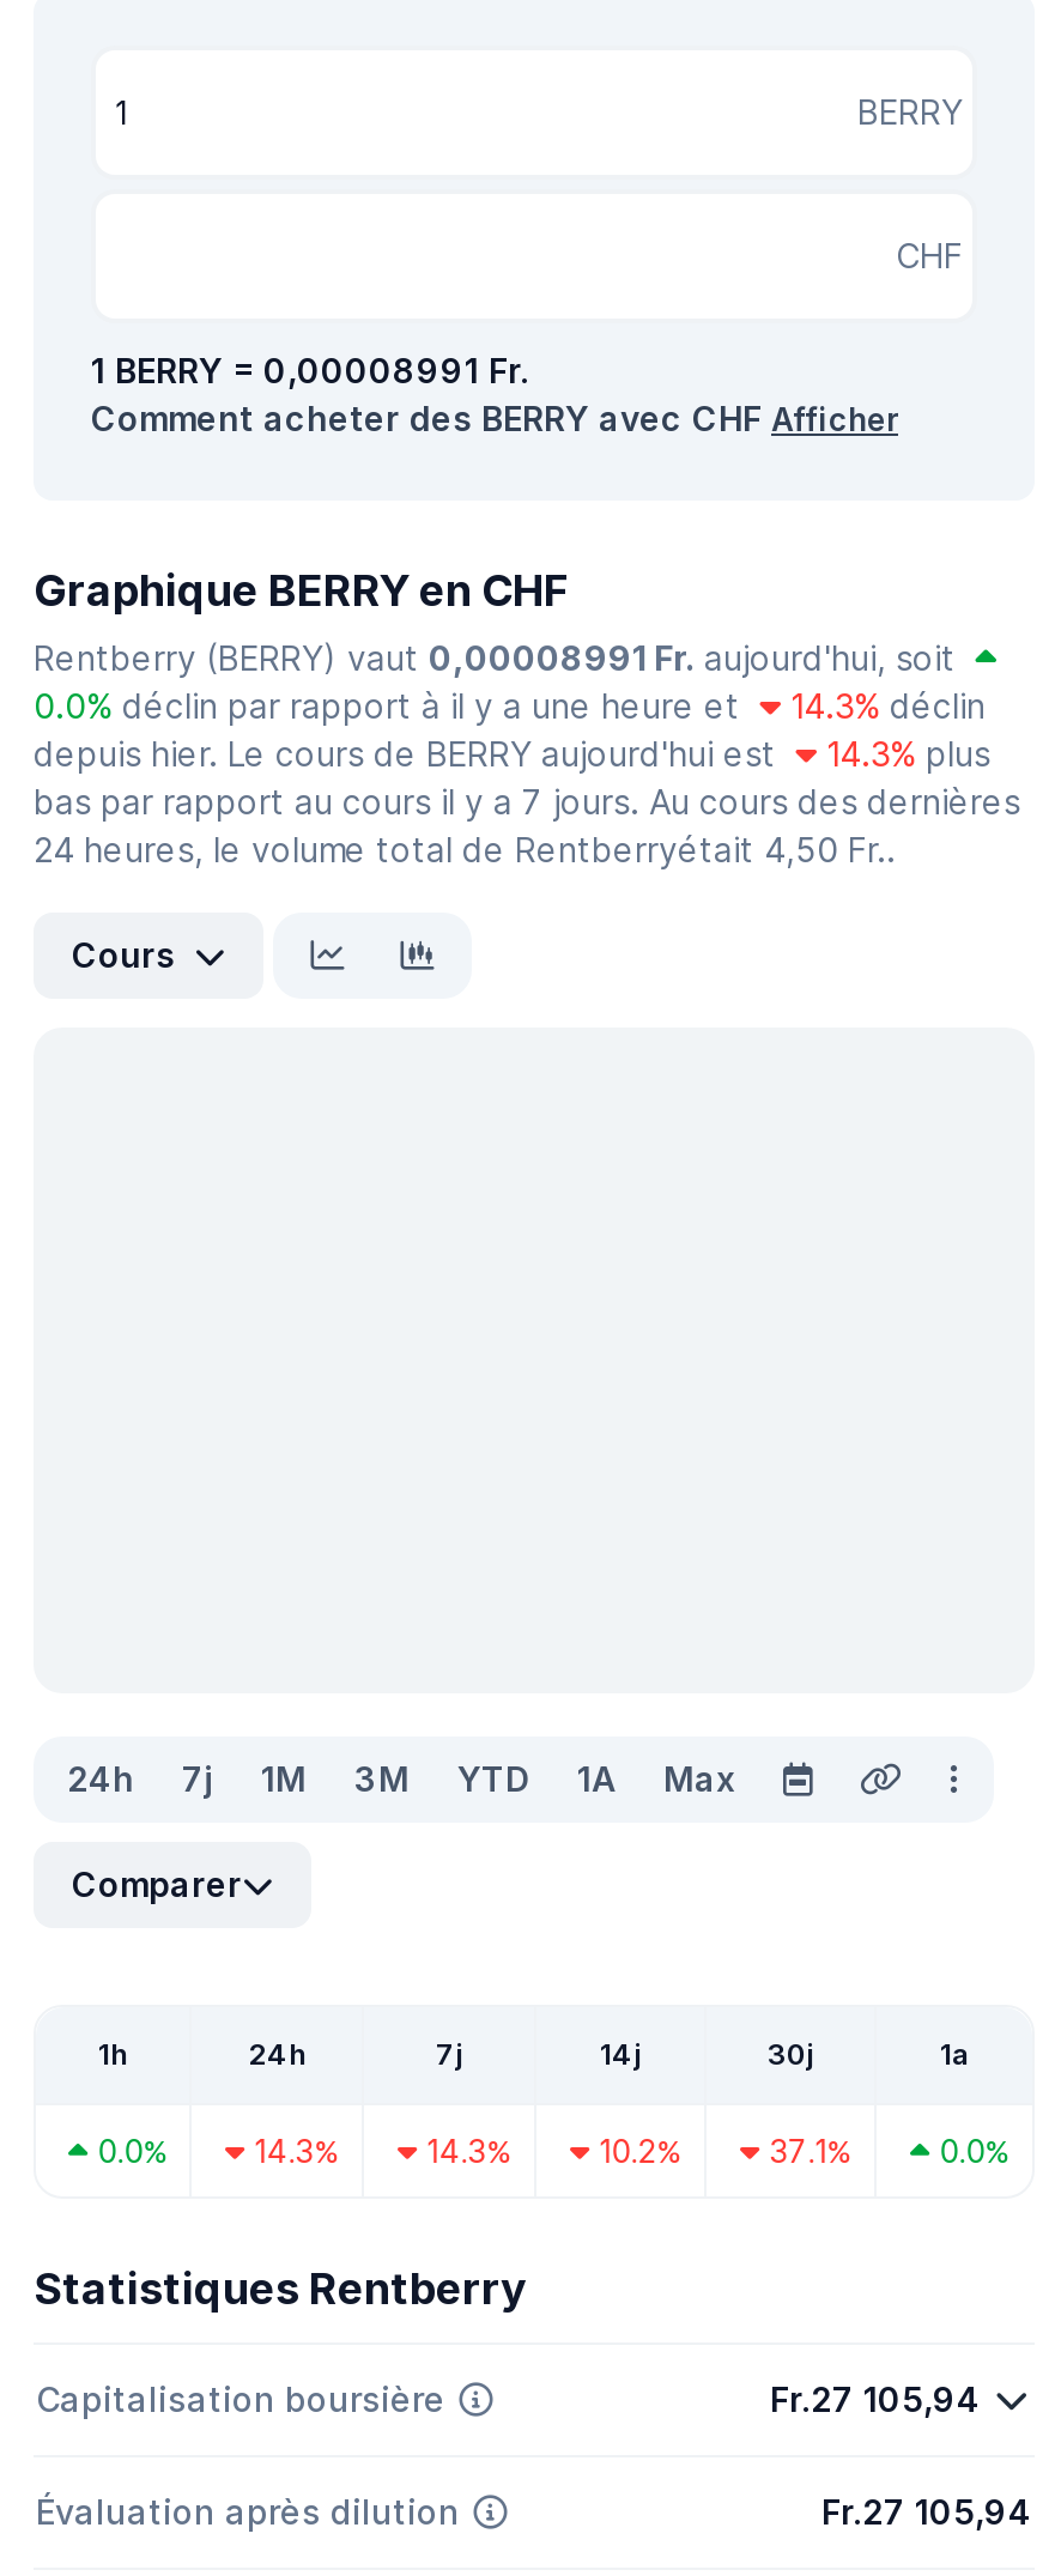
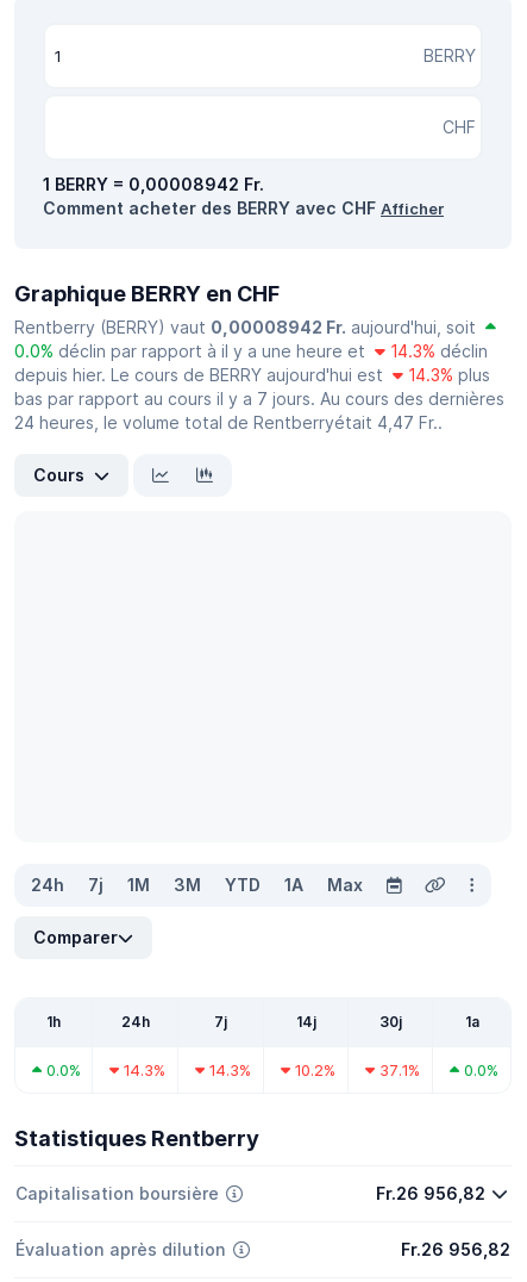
- 1 BERRY = 0,00008991 Fr.
+ 1 BERRY = 0,00008942 Fr.

- Rentberry (BERRY) vaut 0,00008991 Fr. aujourd'hui, soit
+ Rentberry (BERRY) vaut 0,00008942 Fr. aujourd'hui, soit

- 24 heures, le volume total de Rentberryétait 4,50 Fr..
+ 24 heures, le volume total de Rentberryétait 4,47 Fr..

- Fr.27 105,94
+ Fr.26 956,82

- Fr.27 105,94
+ Fr.26 956,82
